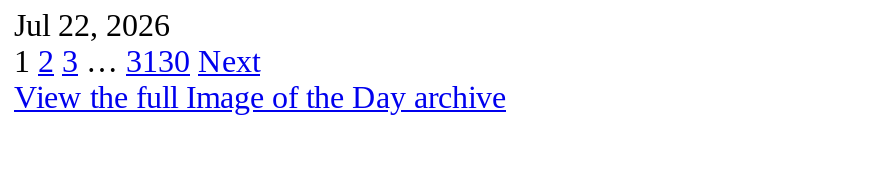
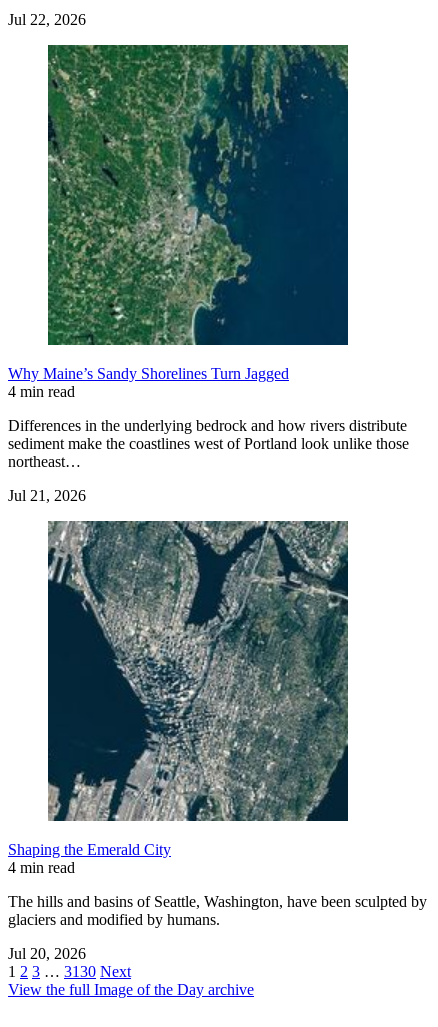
+ [image]
+ Why Maine’s Sandy Shorelines Turn Jagged
+ 4 min read
+ Differences in the underlying bedrock and how rivers distribute
+ sediment make the coastlines west of Portland look unlike those
+ northeast…
+ Jul 21, 2026

+ [image]
+ Shaping the Emerald City
+ 4 min read
+ The hills and basins of Seattle, Washington, have been sculpted by
+ glaciers and modified by humans.
+ Jul 20, 2026
